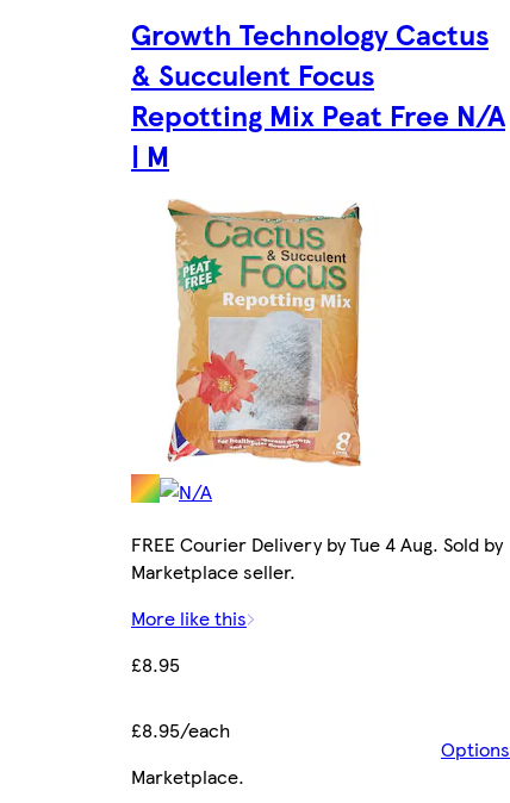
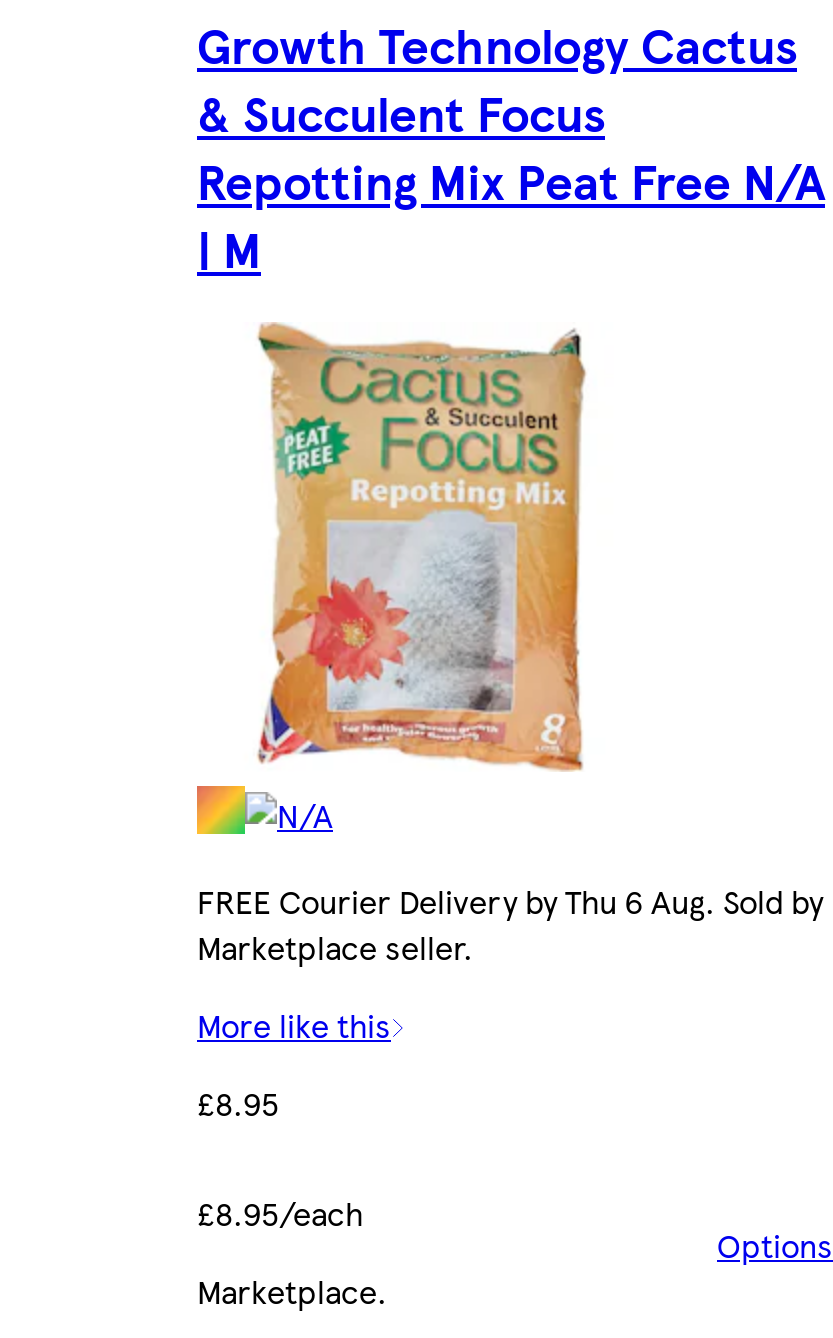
- FREE Courier Delivery by Tue 4 Aug. Sold by
+ FREE Courier Delivery by Thu 6 Aug. Sold by
